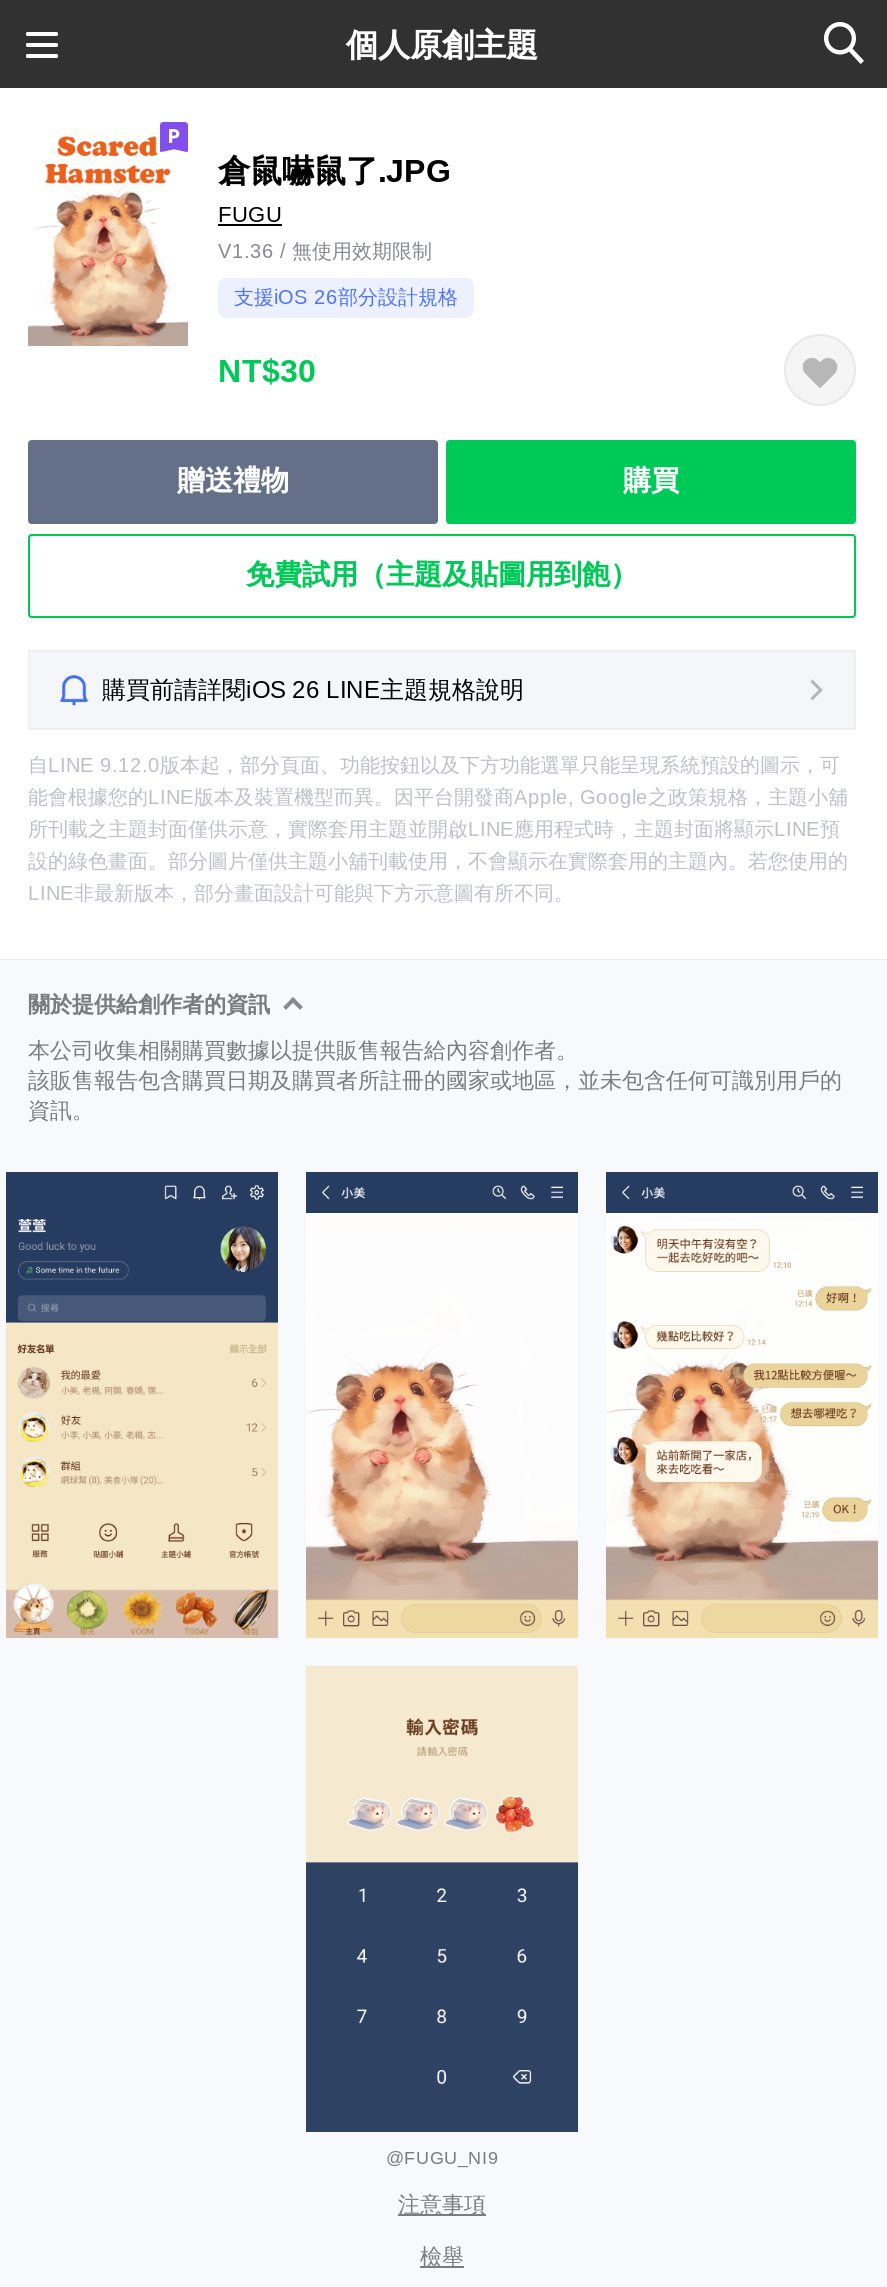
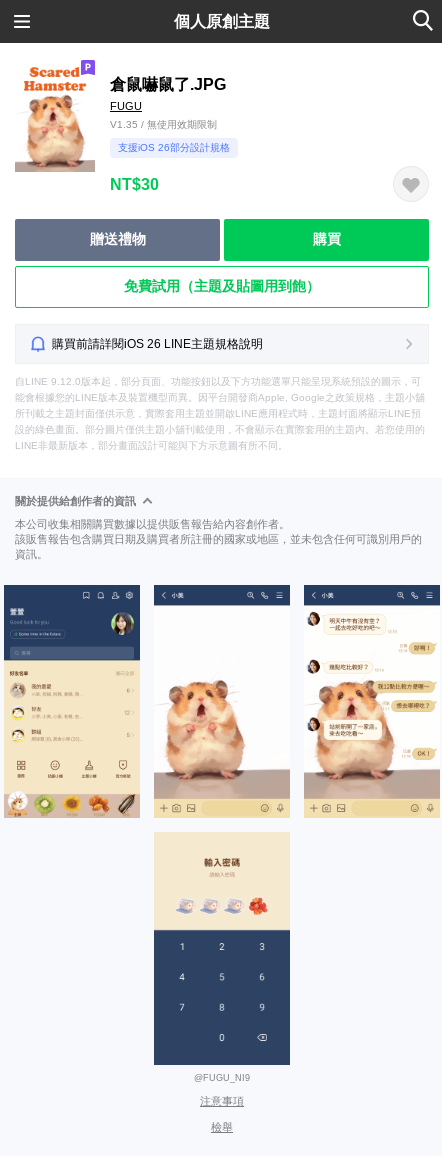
- V1.36 / 無使用效期限制
+ V1.35 / 無使用效期限制
